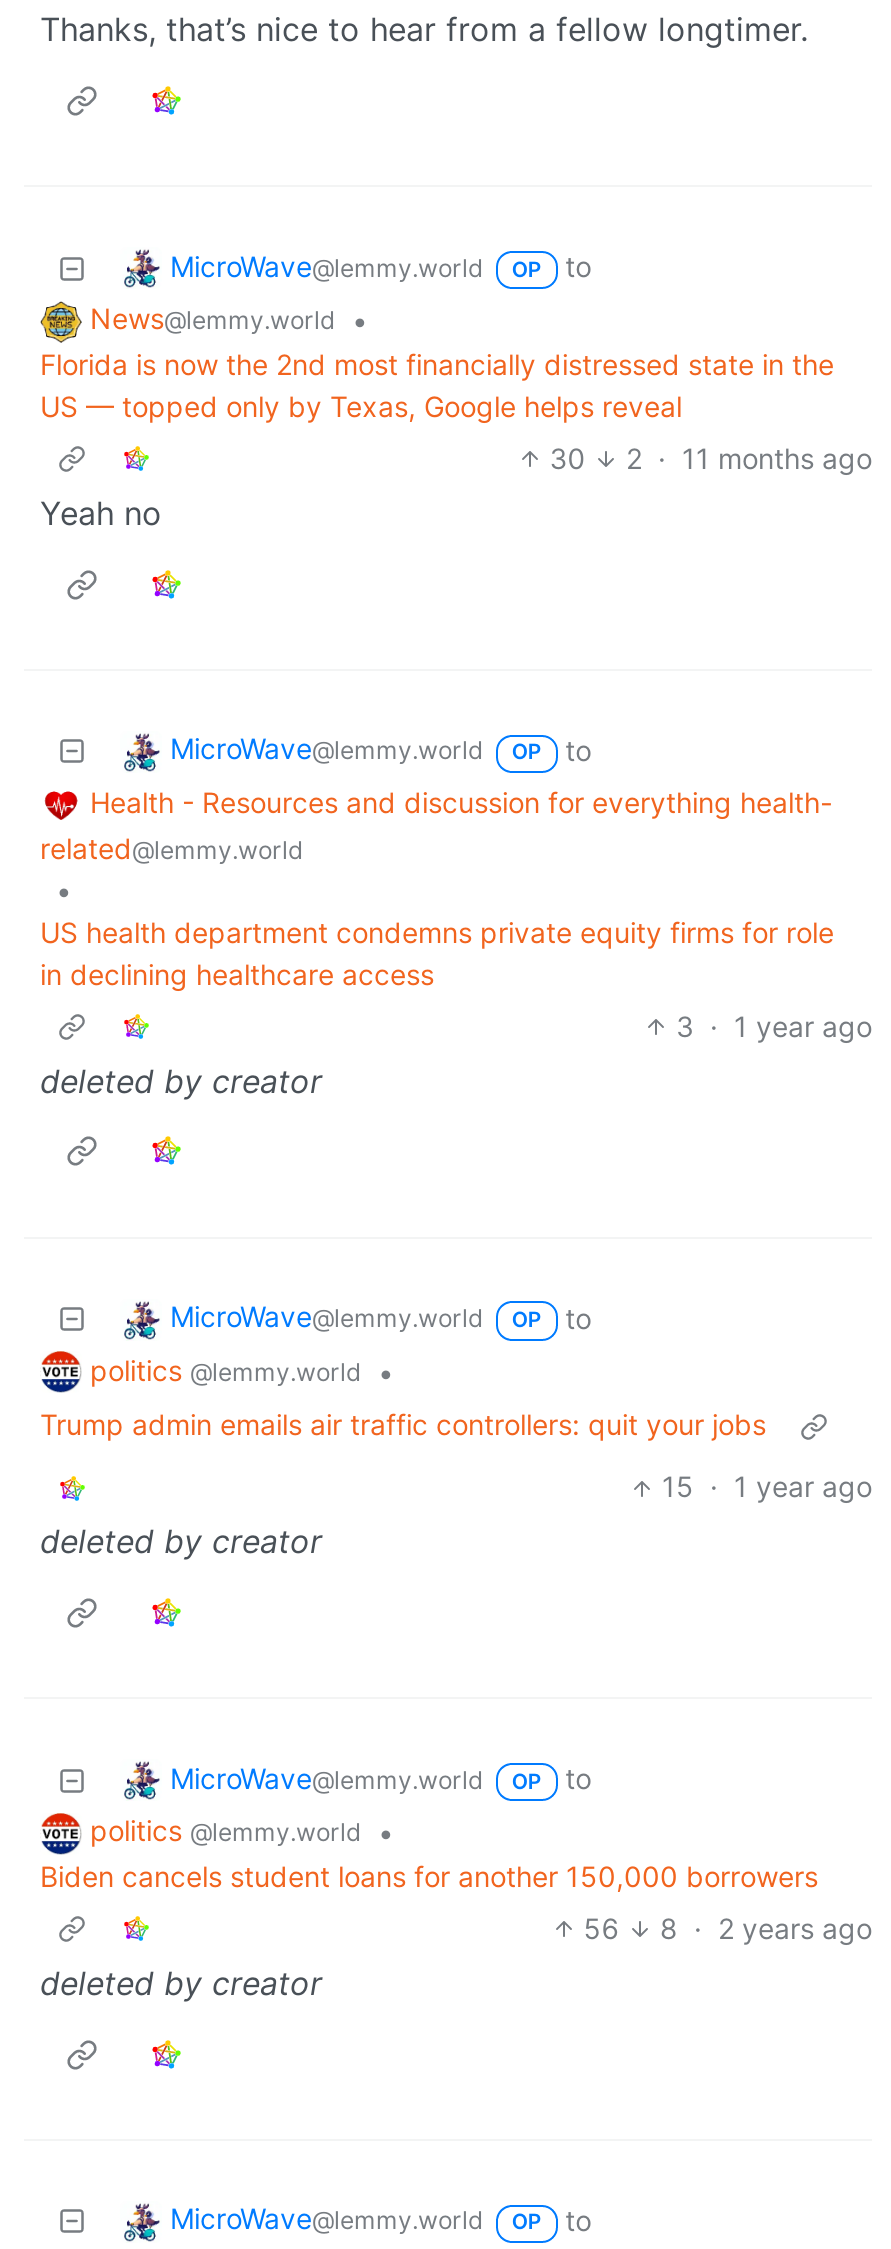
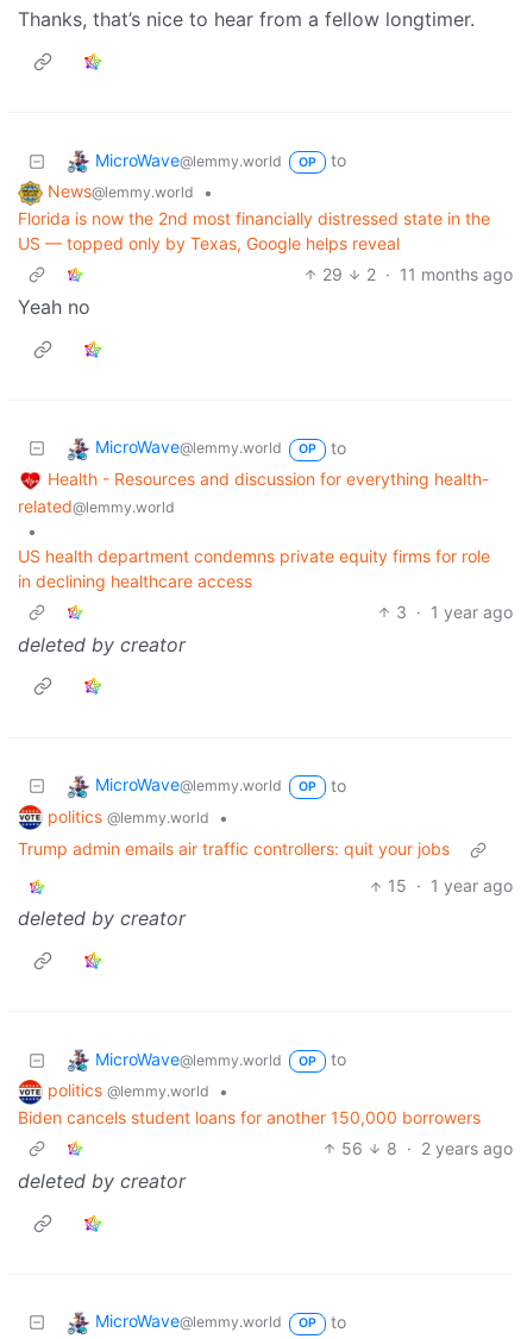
- 30 2 · 11 months ago
+ 29 2 · 11 months ago
